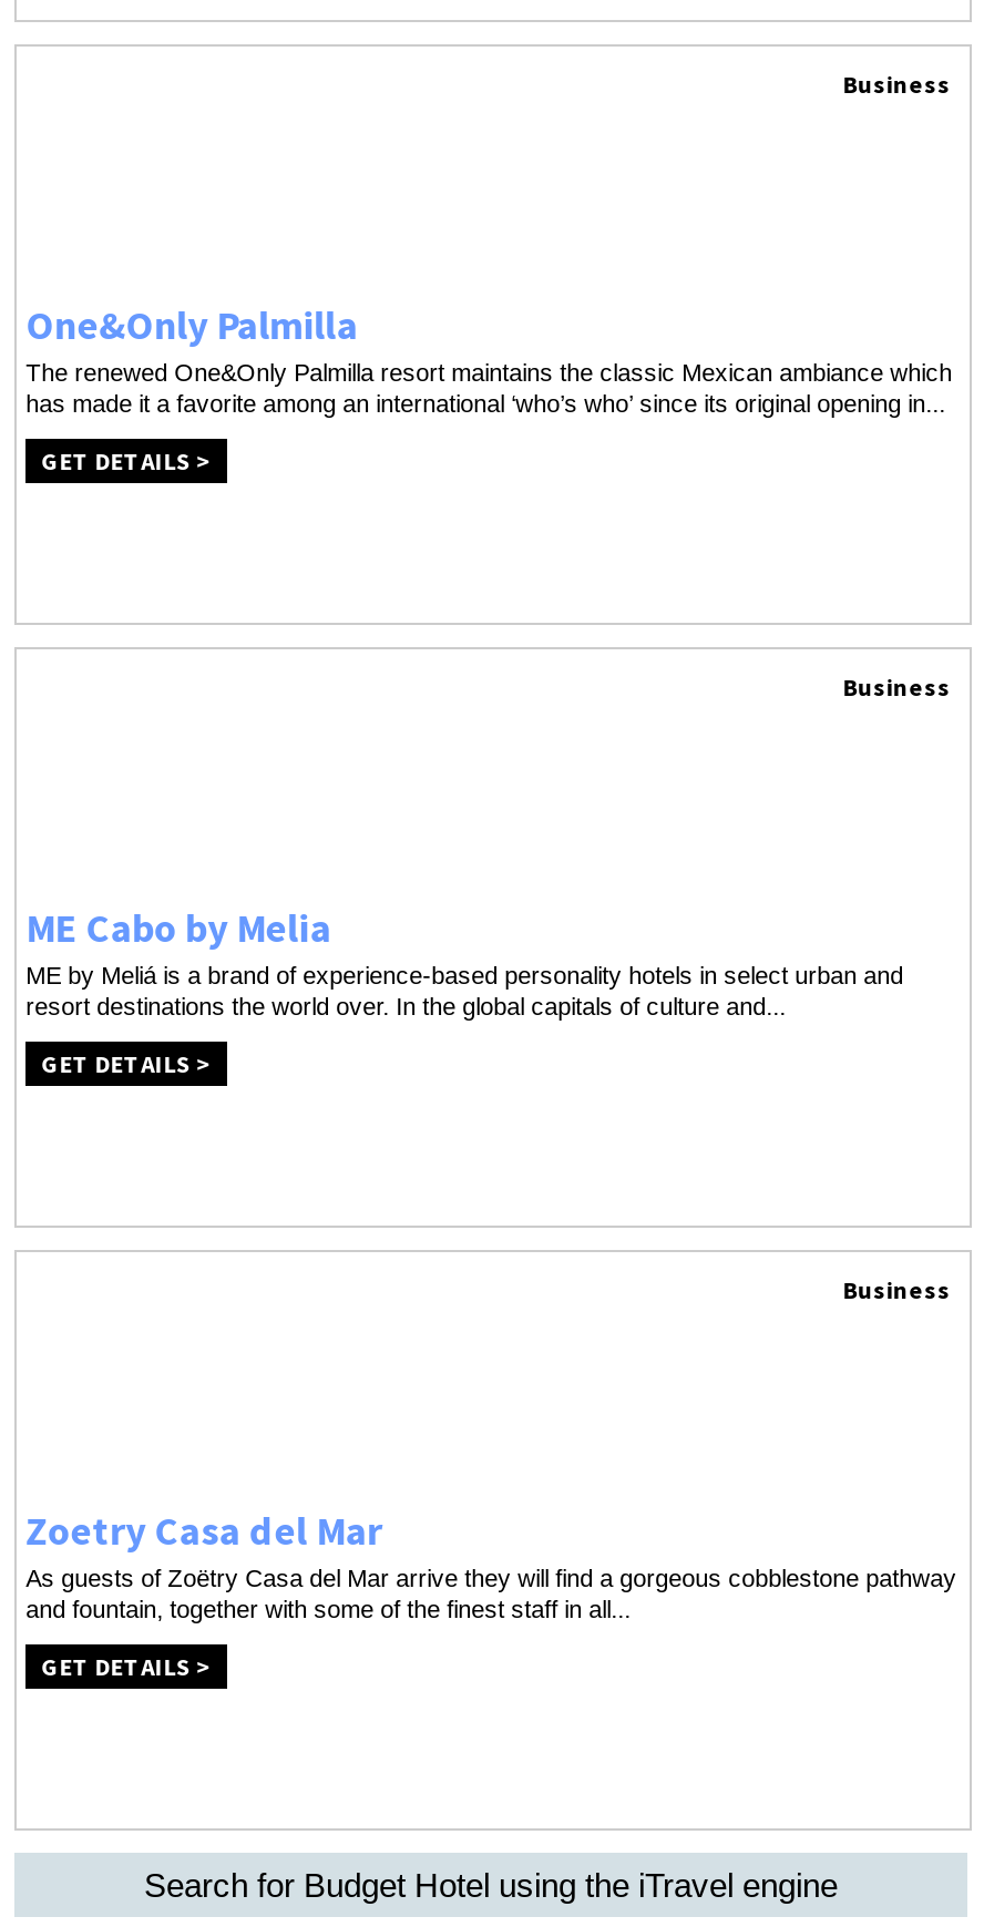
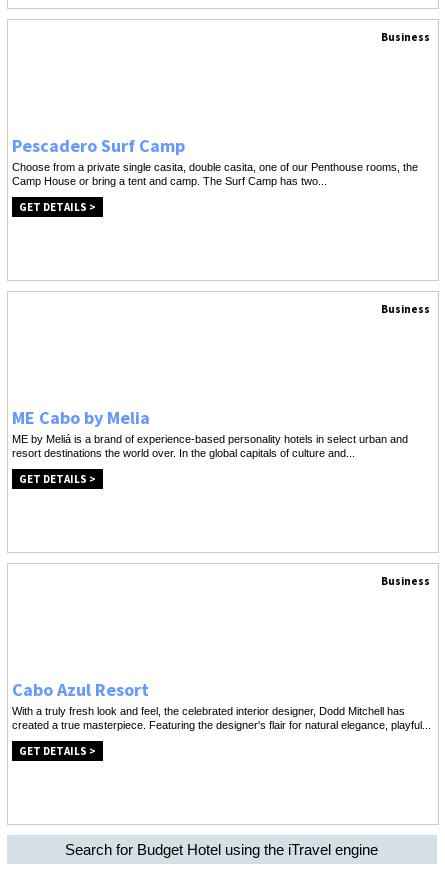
- One&Only Palmilla
- The renewed One&Only Palmilla resort maintains the classic Mexican ambiance which
- has made it a favorite among an international ‘who’s who’ since its original opening in...
+ Pescadero Surf Camp
+ Choose from a private single casita, double casita, one of our Penthouse rooms, the
+ Camp House or bring a tent and camp. The Surf Camp has two...

- Zoetry Casa del Mar
- As guests of Zoëtry Casa del Mar arrive they will find a gorgeous cobblestone pathway
- and fountain, together with some of the finest staff in all...
+ Cabo Azul Resort
+ With a truly fresh look and feel, the celebrated interior designer, Dodd Mitchell has
+ created a true masterpiece. Featuring the designer's flair for natural elegance, playful...
